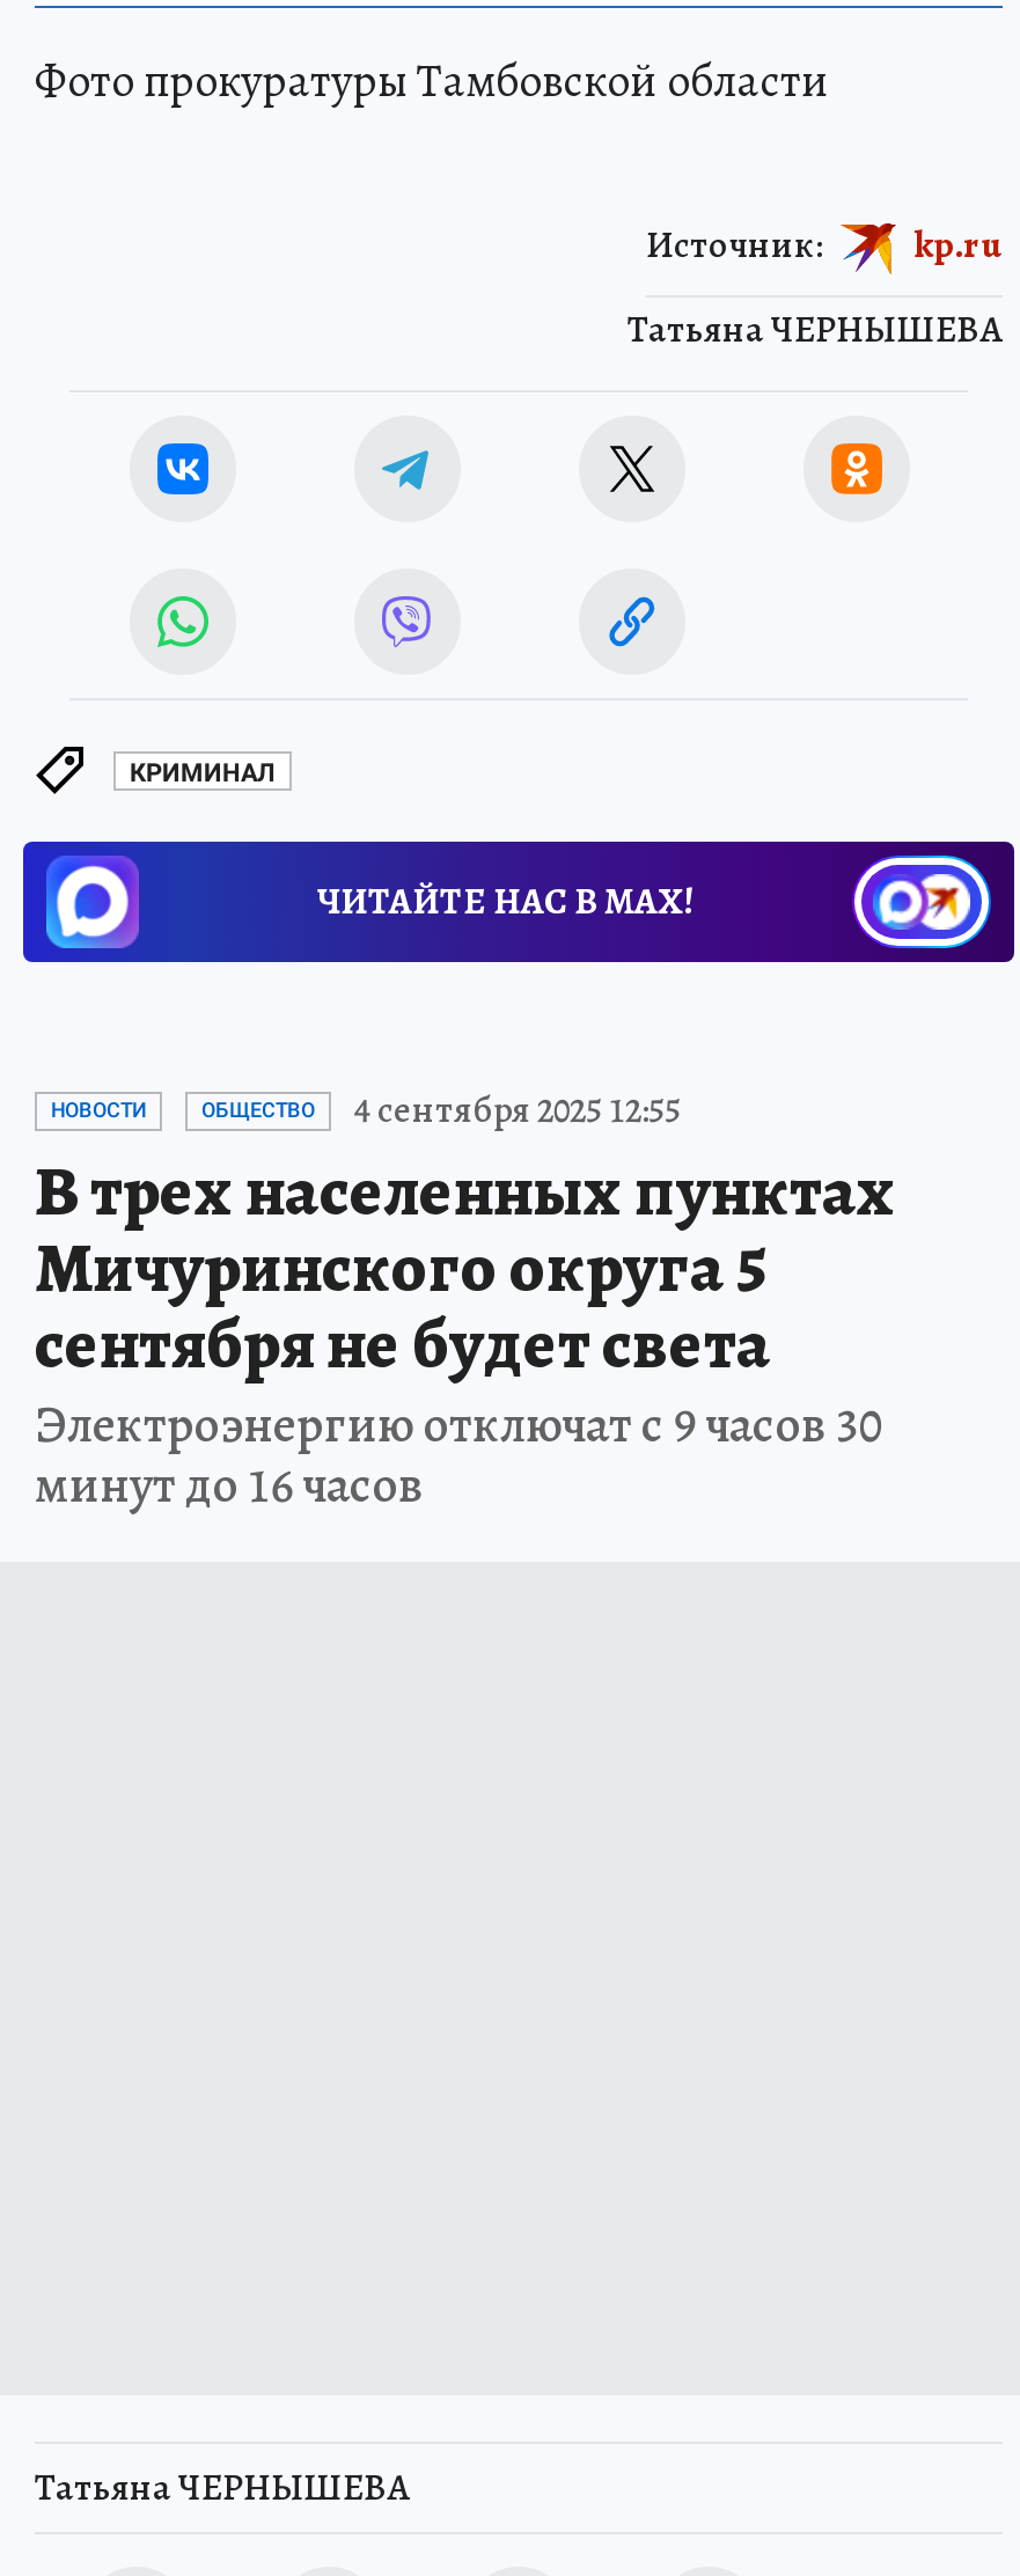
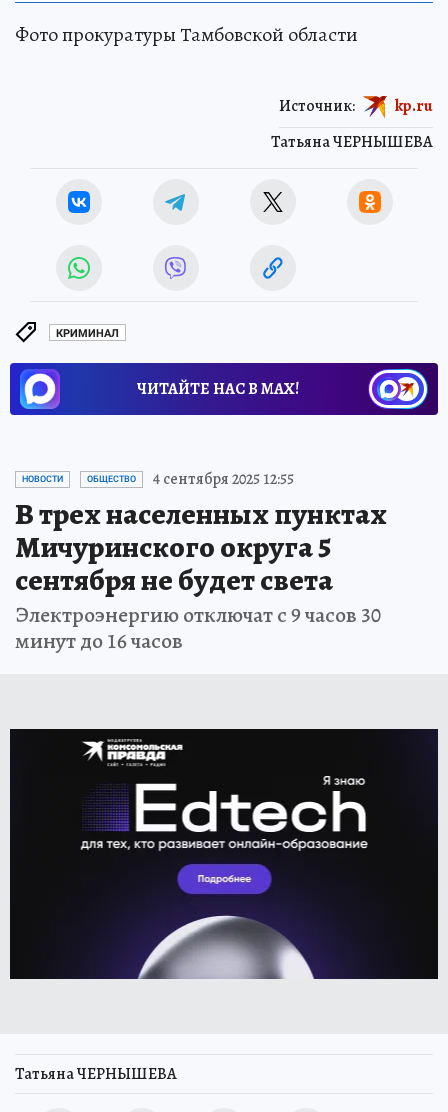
+ [image]
